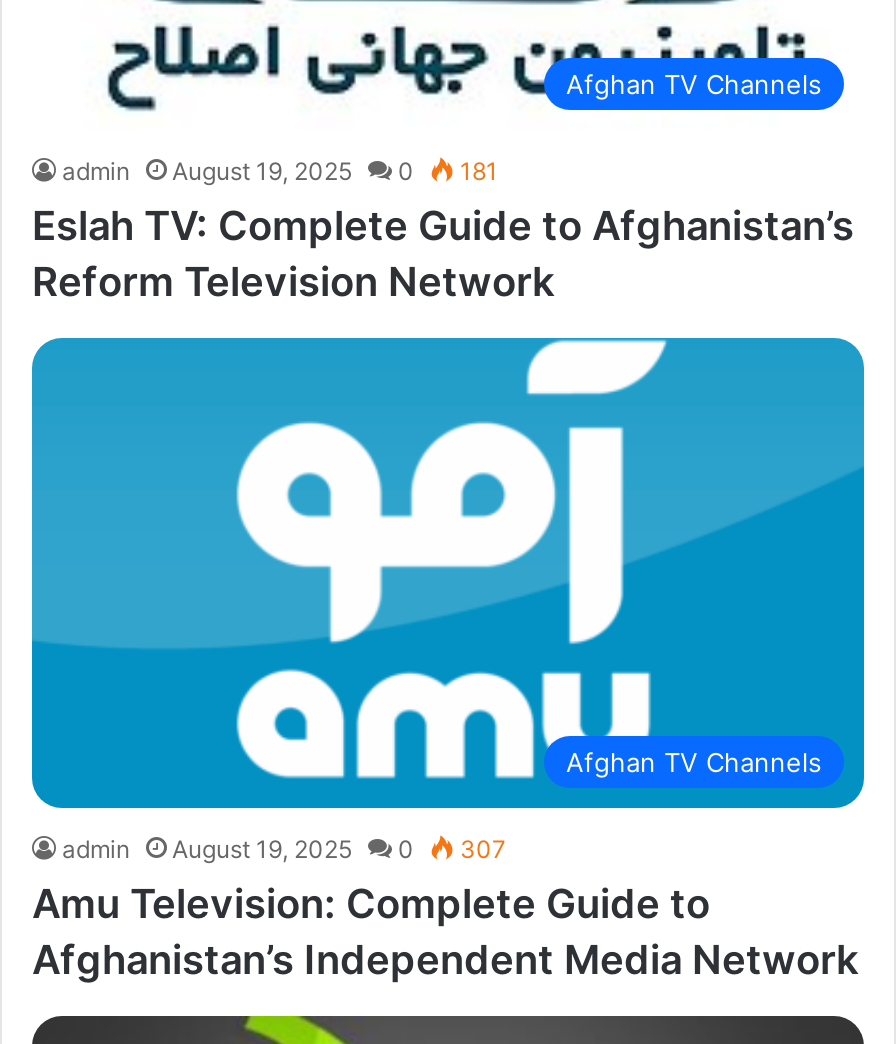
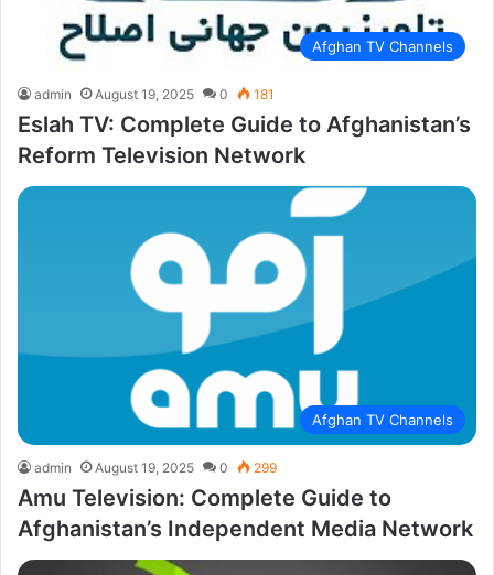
- admin August 19, 2025 0 307
+ admin August 19, 2025 0 299
